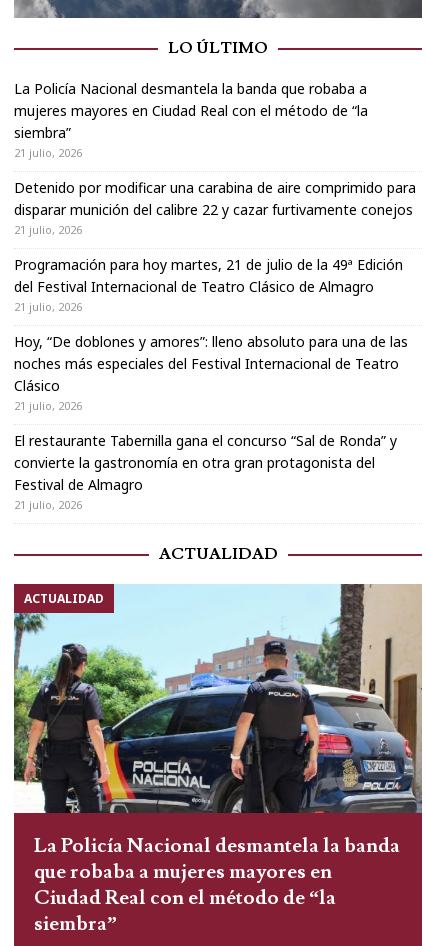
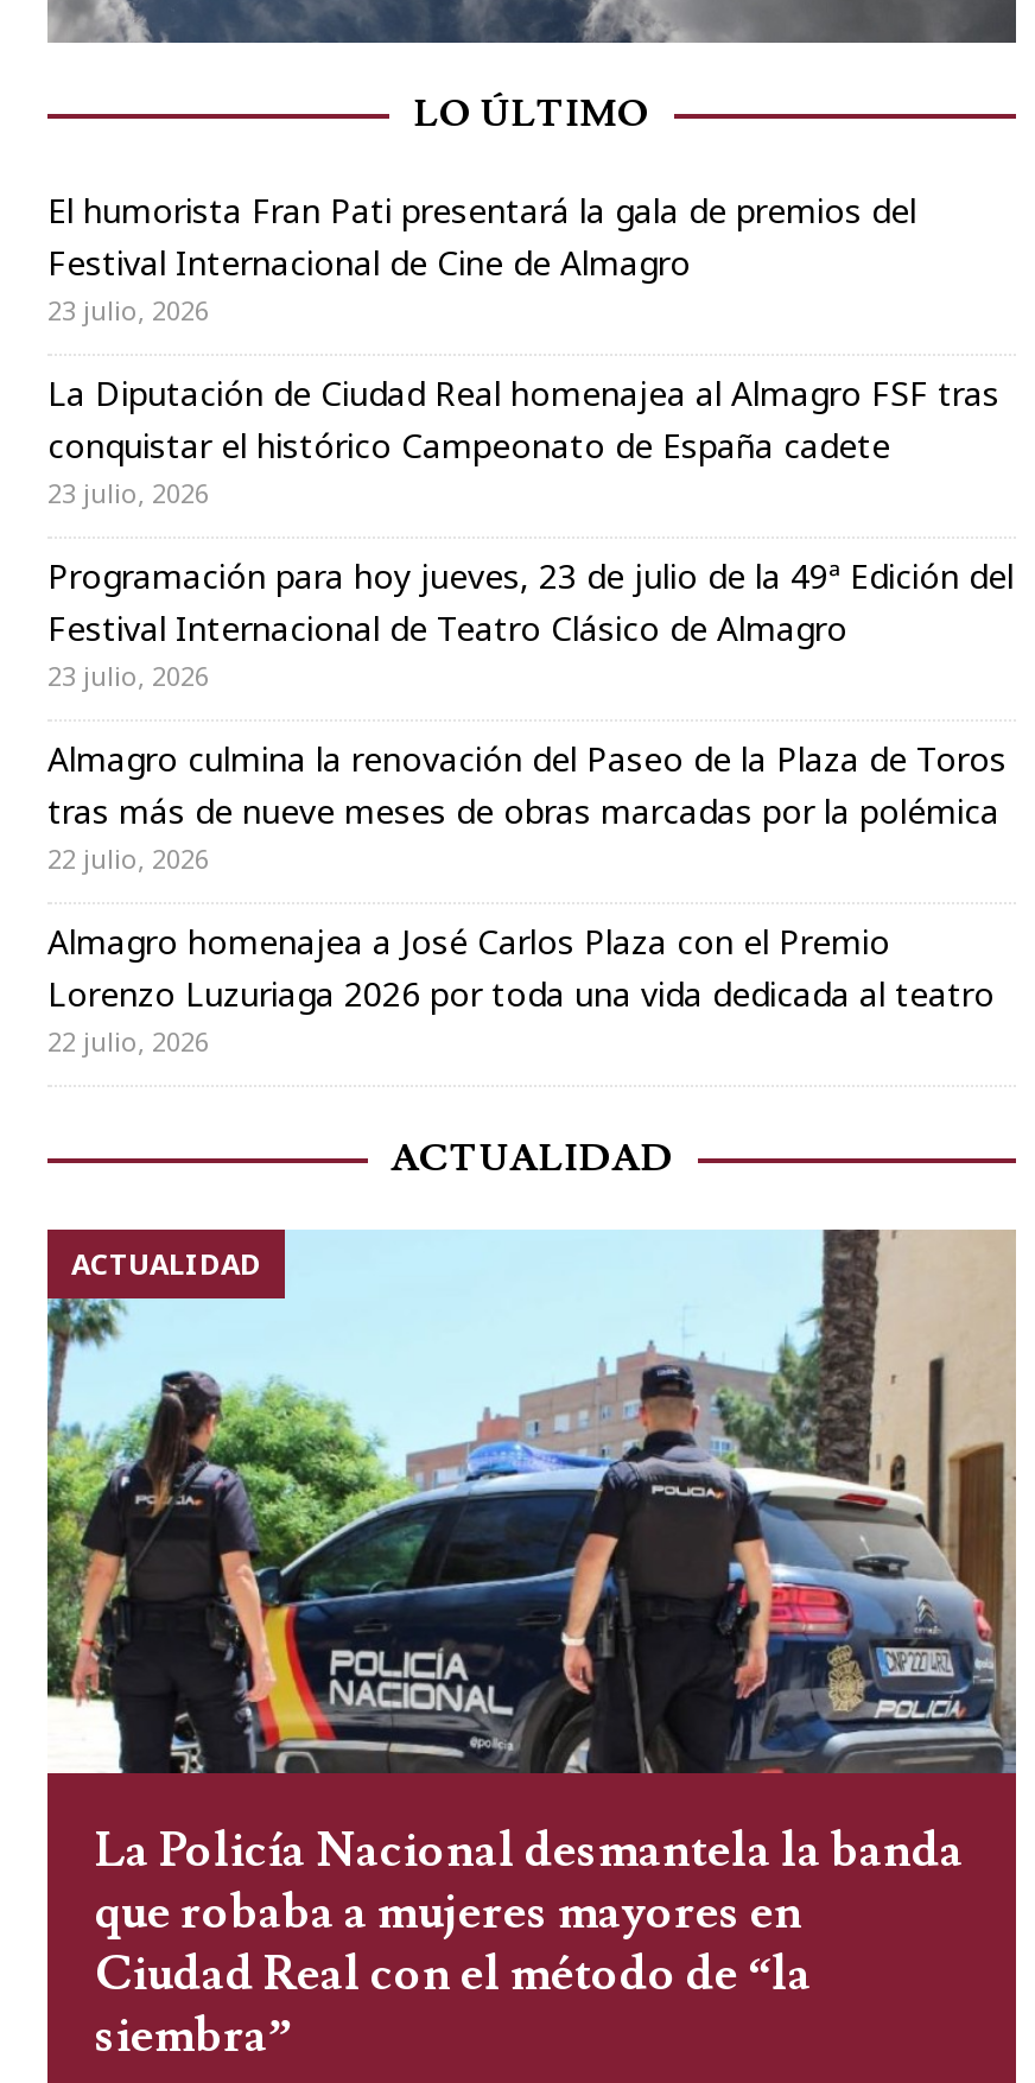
- La Policía Nacional desmantela la banda que robaba a
- mujeres mayores en Ciudad Real con el método de “la
- siembra”
- 21 julio, 2026
+ El humorista Fran Pati presentará la gala de premios del
+ Festival Internacional de Cine de Almagro
+ 23 julio, 2026

- Detenido por modificar una carabina de aire comprimido para
- disparar munición del calibre 22 y cazar furtivamente conejos
- 21 julio, 2026
+ La Diputación de Ciudad Real homenajea al Almagro FSF tras
+ conquistar el histórico Campeonato de España cadete
+ 23 julio, 2026

- Programación para hoy martes, 21 de julio de la 49ª Edición
- del Festival Internacional de Teatro Clásico de Almagro
- 21 julio, 2026
+ Programación para hoy jueves, 23 de julio de la 49ª Edición del
+ Festival Internacional de Teatro Clásico de Almagro
+ 23 julio, 2026

- Hoy, “De doblones y amores”: lleno absoluto para una de las
- noches más especiales del Festival Internacional de Teatro
- Clásico
- 21 julio, 2026
+ Almagro culmina la renovación del Paseo de la Plaza de Toros
+ tras más de nueve meses de obras marcadas por la polémica
+ 22 julio, 2026

- El restaurante Tabernilla gana el concurso “Sal de Ronda” y
- convierte la gastronomía en otra gran protagonista del
- Festival de Almagro
- 21 julio, 2026
+ Almagro homenajea a José Carlos Plaza con el Premio
+ Lorenzo Luzuriaga 2026 por toda una vida dedicada al teatro
+ 22 julio, 2026
